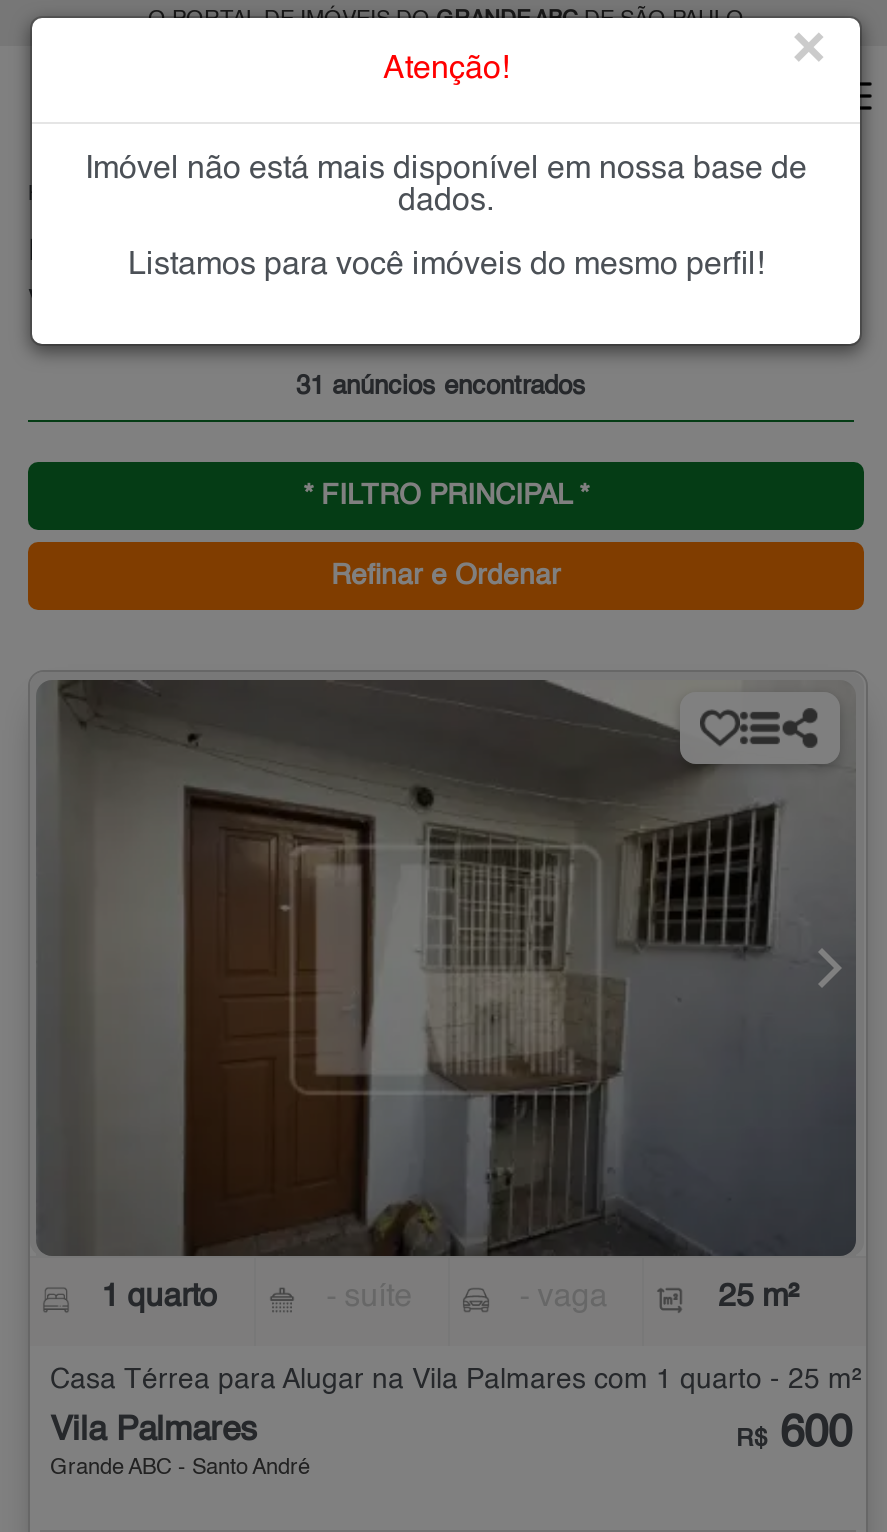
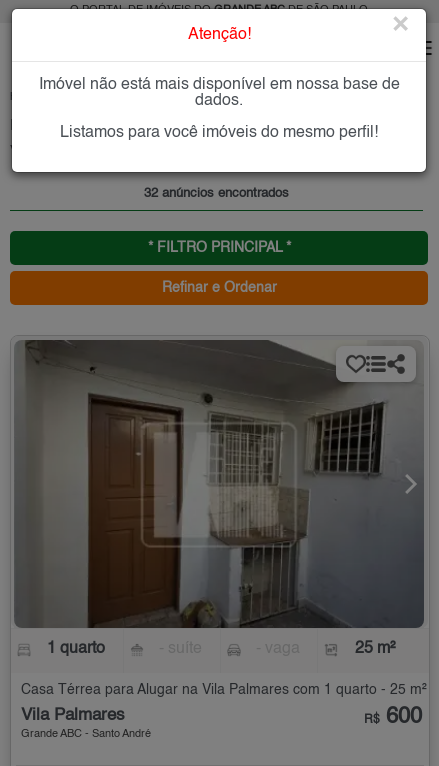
- 31 anúncios encontrados
+ 32 anúncios encontrados
